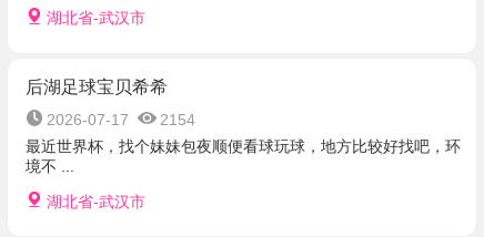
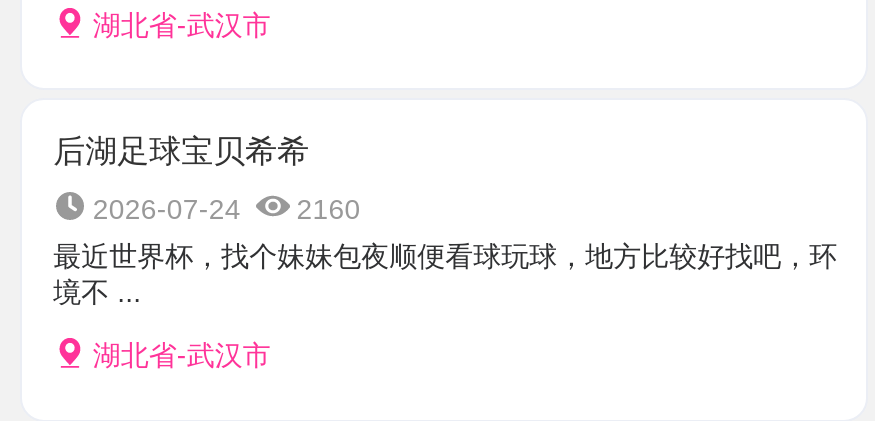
- 2026-07-17
+ 2026-07-24

- 2154
+ 2160
